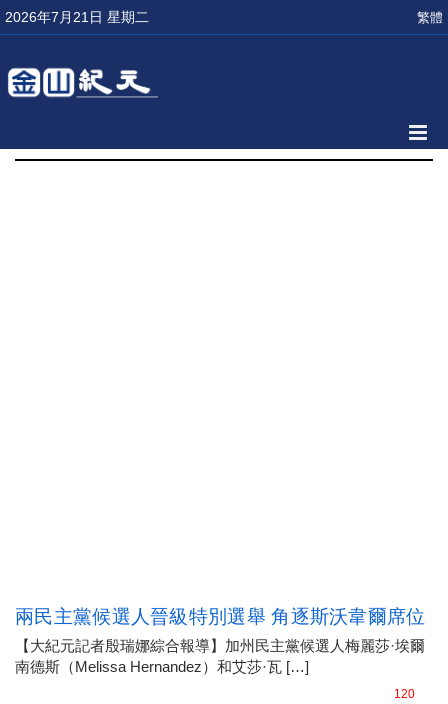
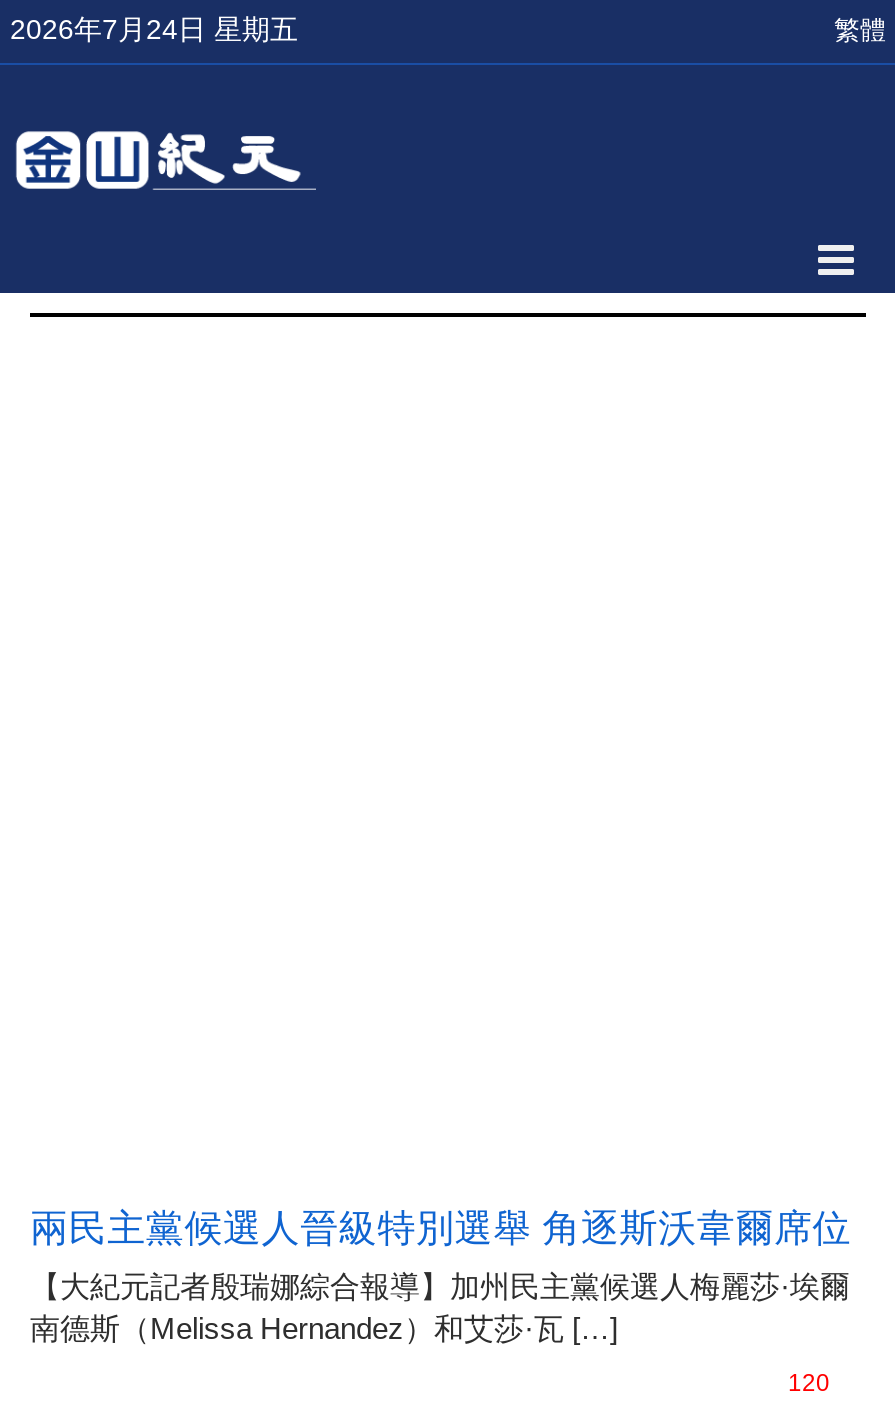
- 2026年7月21日 星期二
+ 2026年7月24日 星期五
